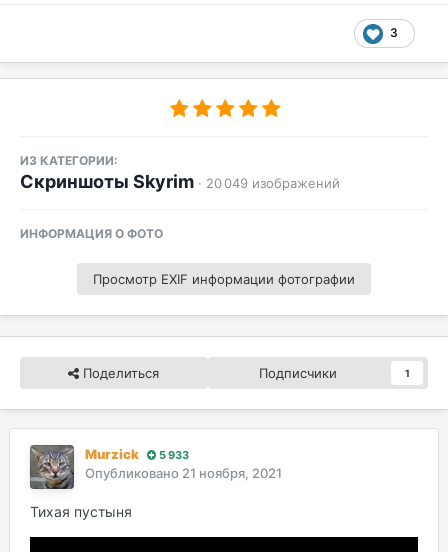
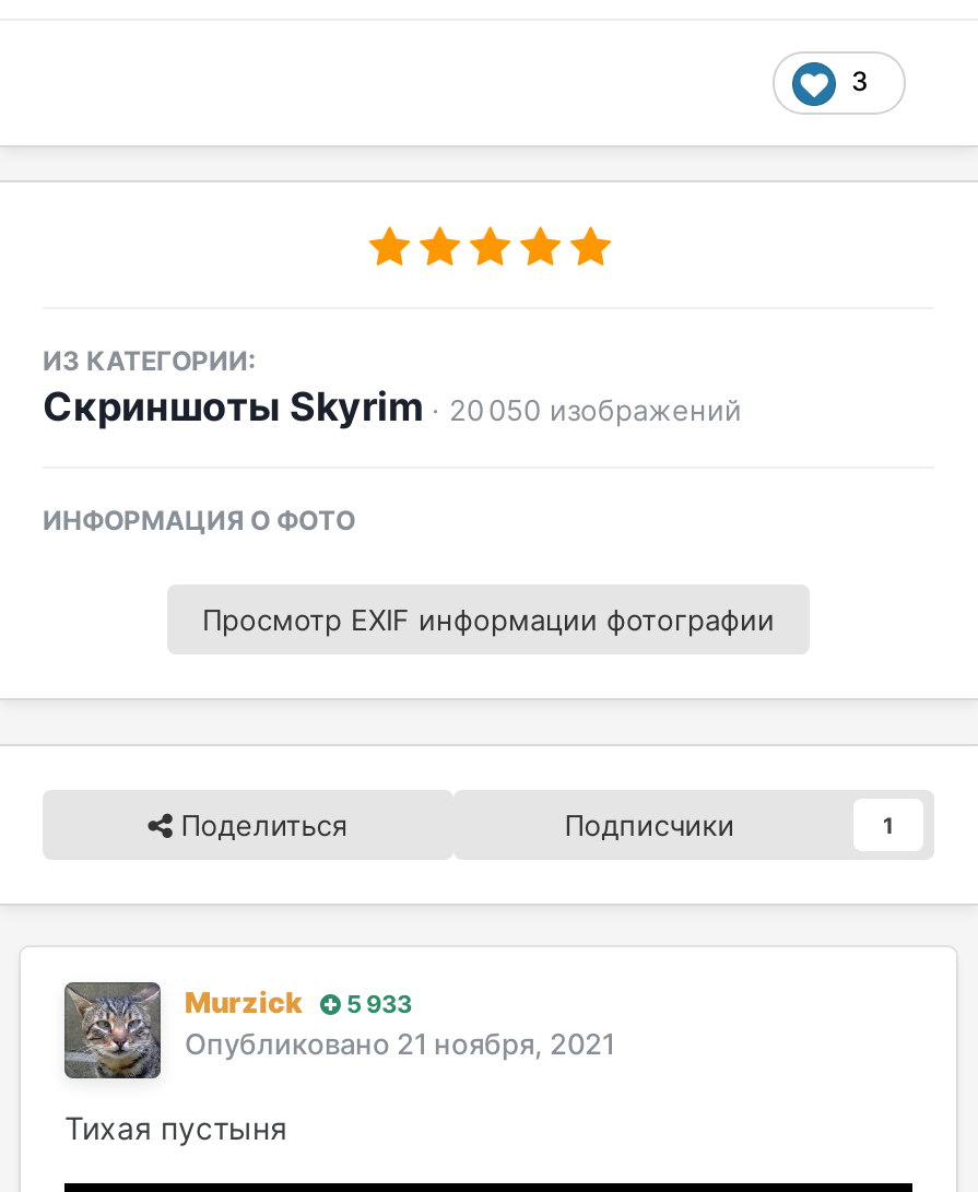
- Скриншоты Skyrim · 20 049 изображений
+ Скриншоты Skyrim · 20 050 изображений
